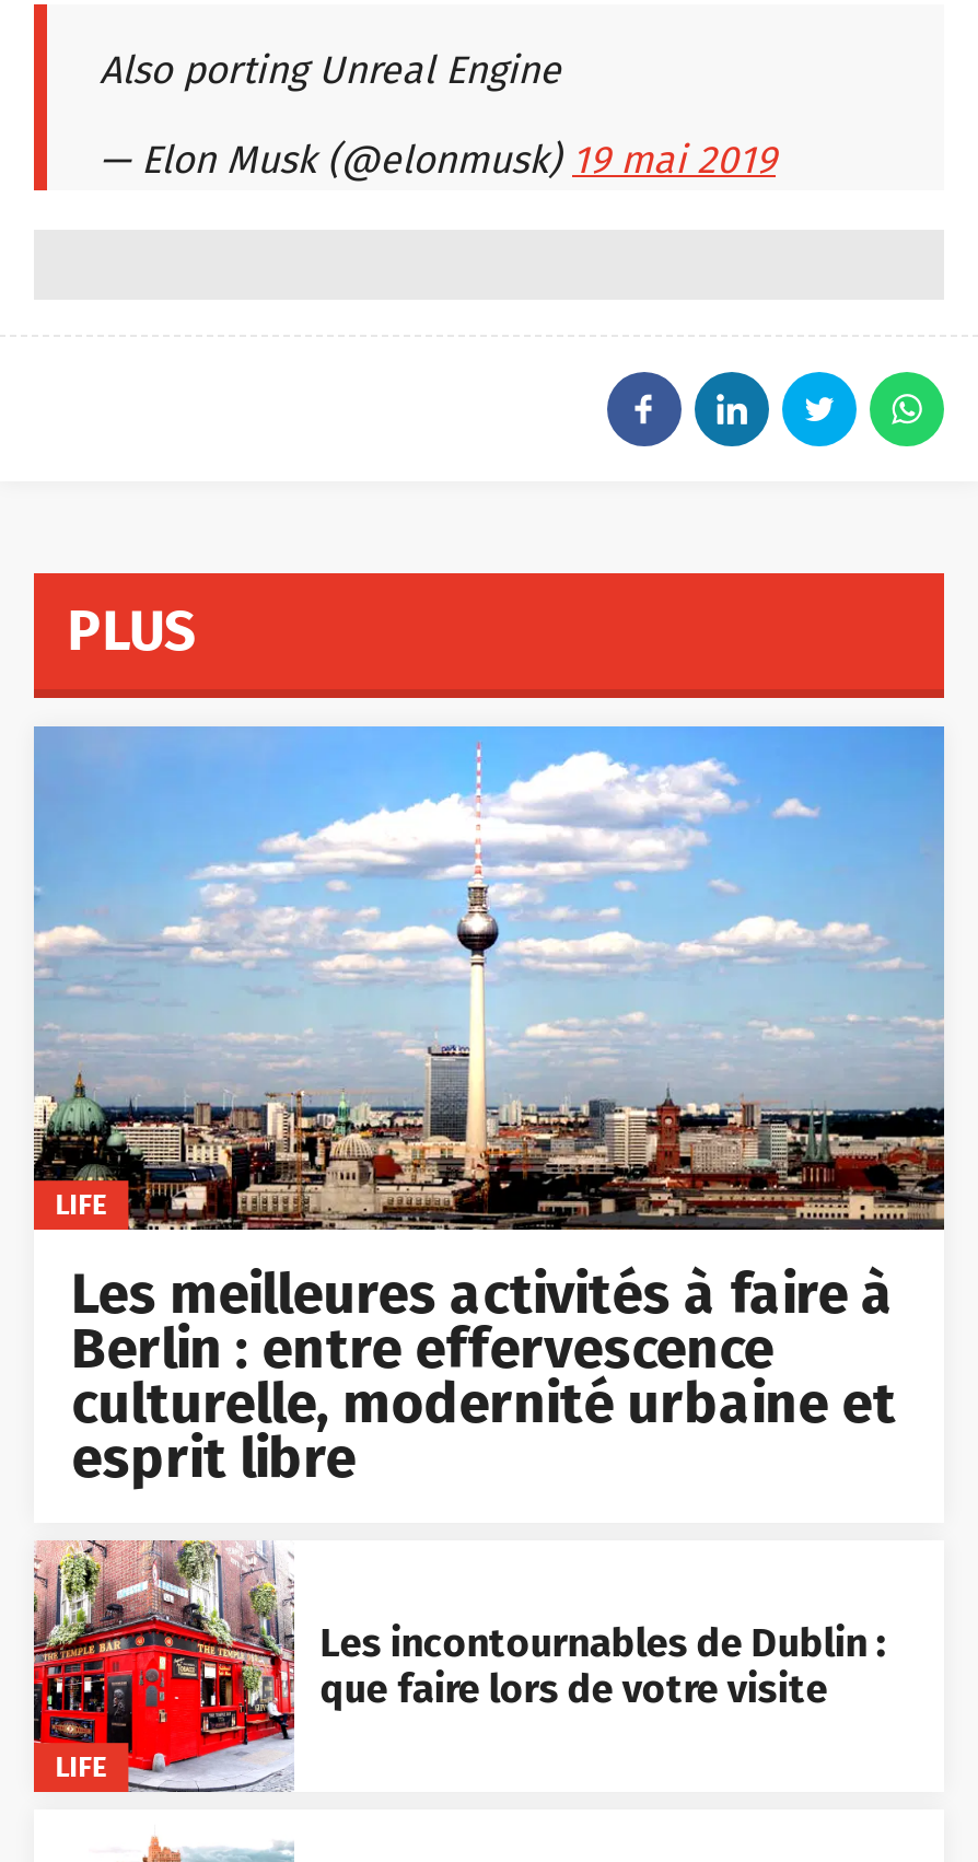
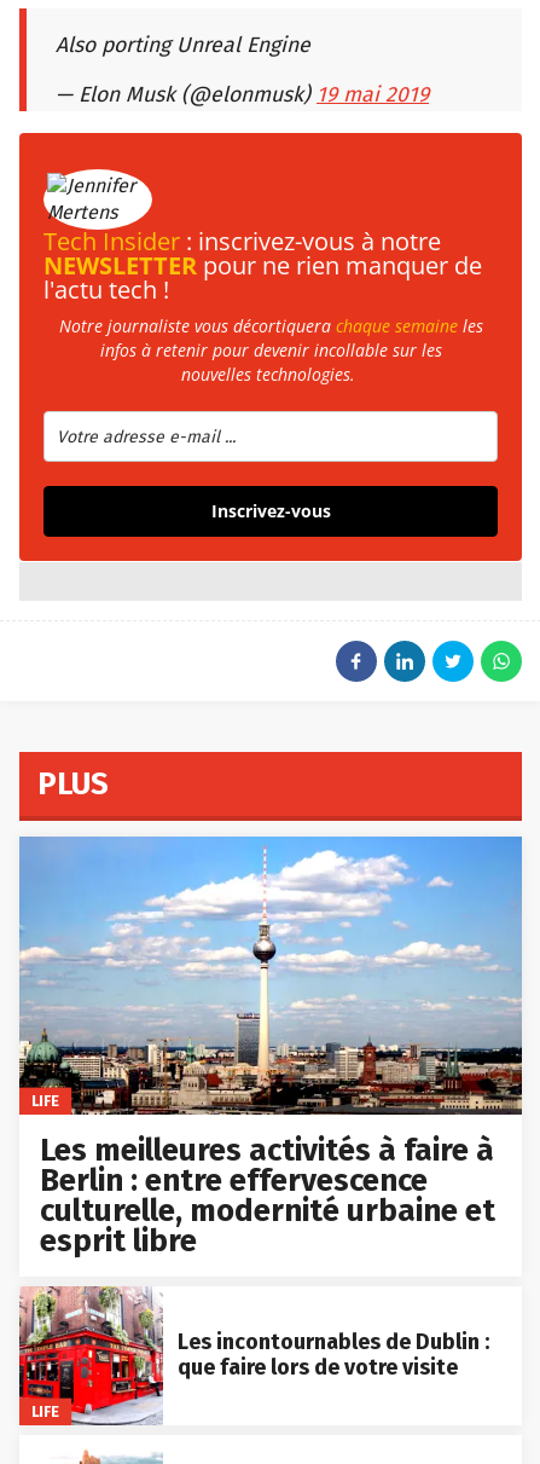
+ [image]
+ Tech Insider: inscrivez-vous à notre
+ NEWSLETTERpour ne rien manquer de
+ l'actu tech !
+ Notre journaliste vous décortiquera chaque semaine les
+ infos à retenir pour devenir incollable sur les
+ nouvelles technologies.

+ [image]
+ Inscrivez-vous
